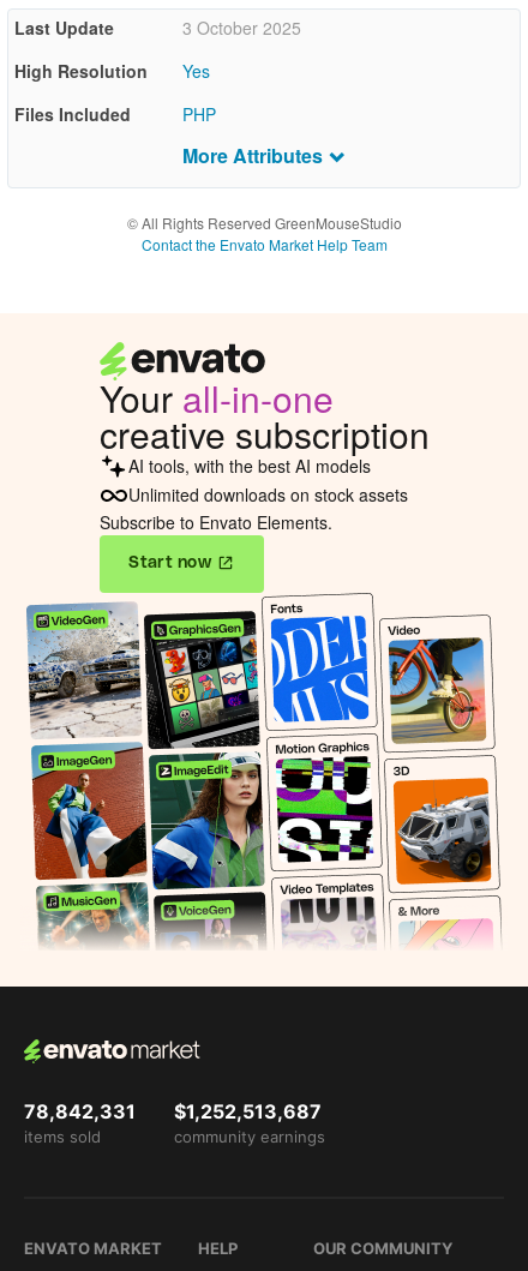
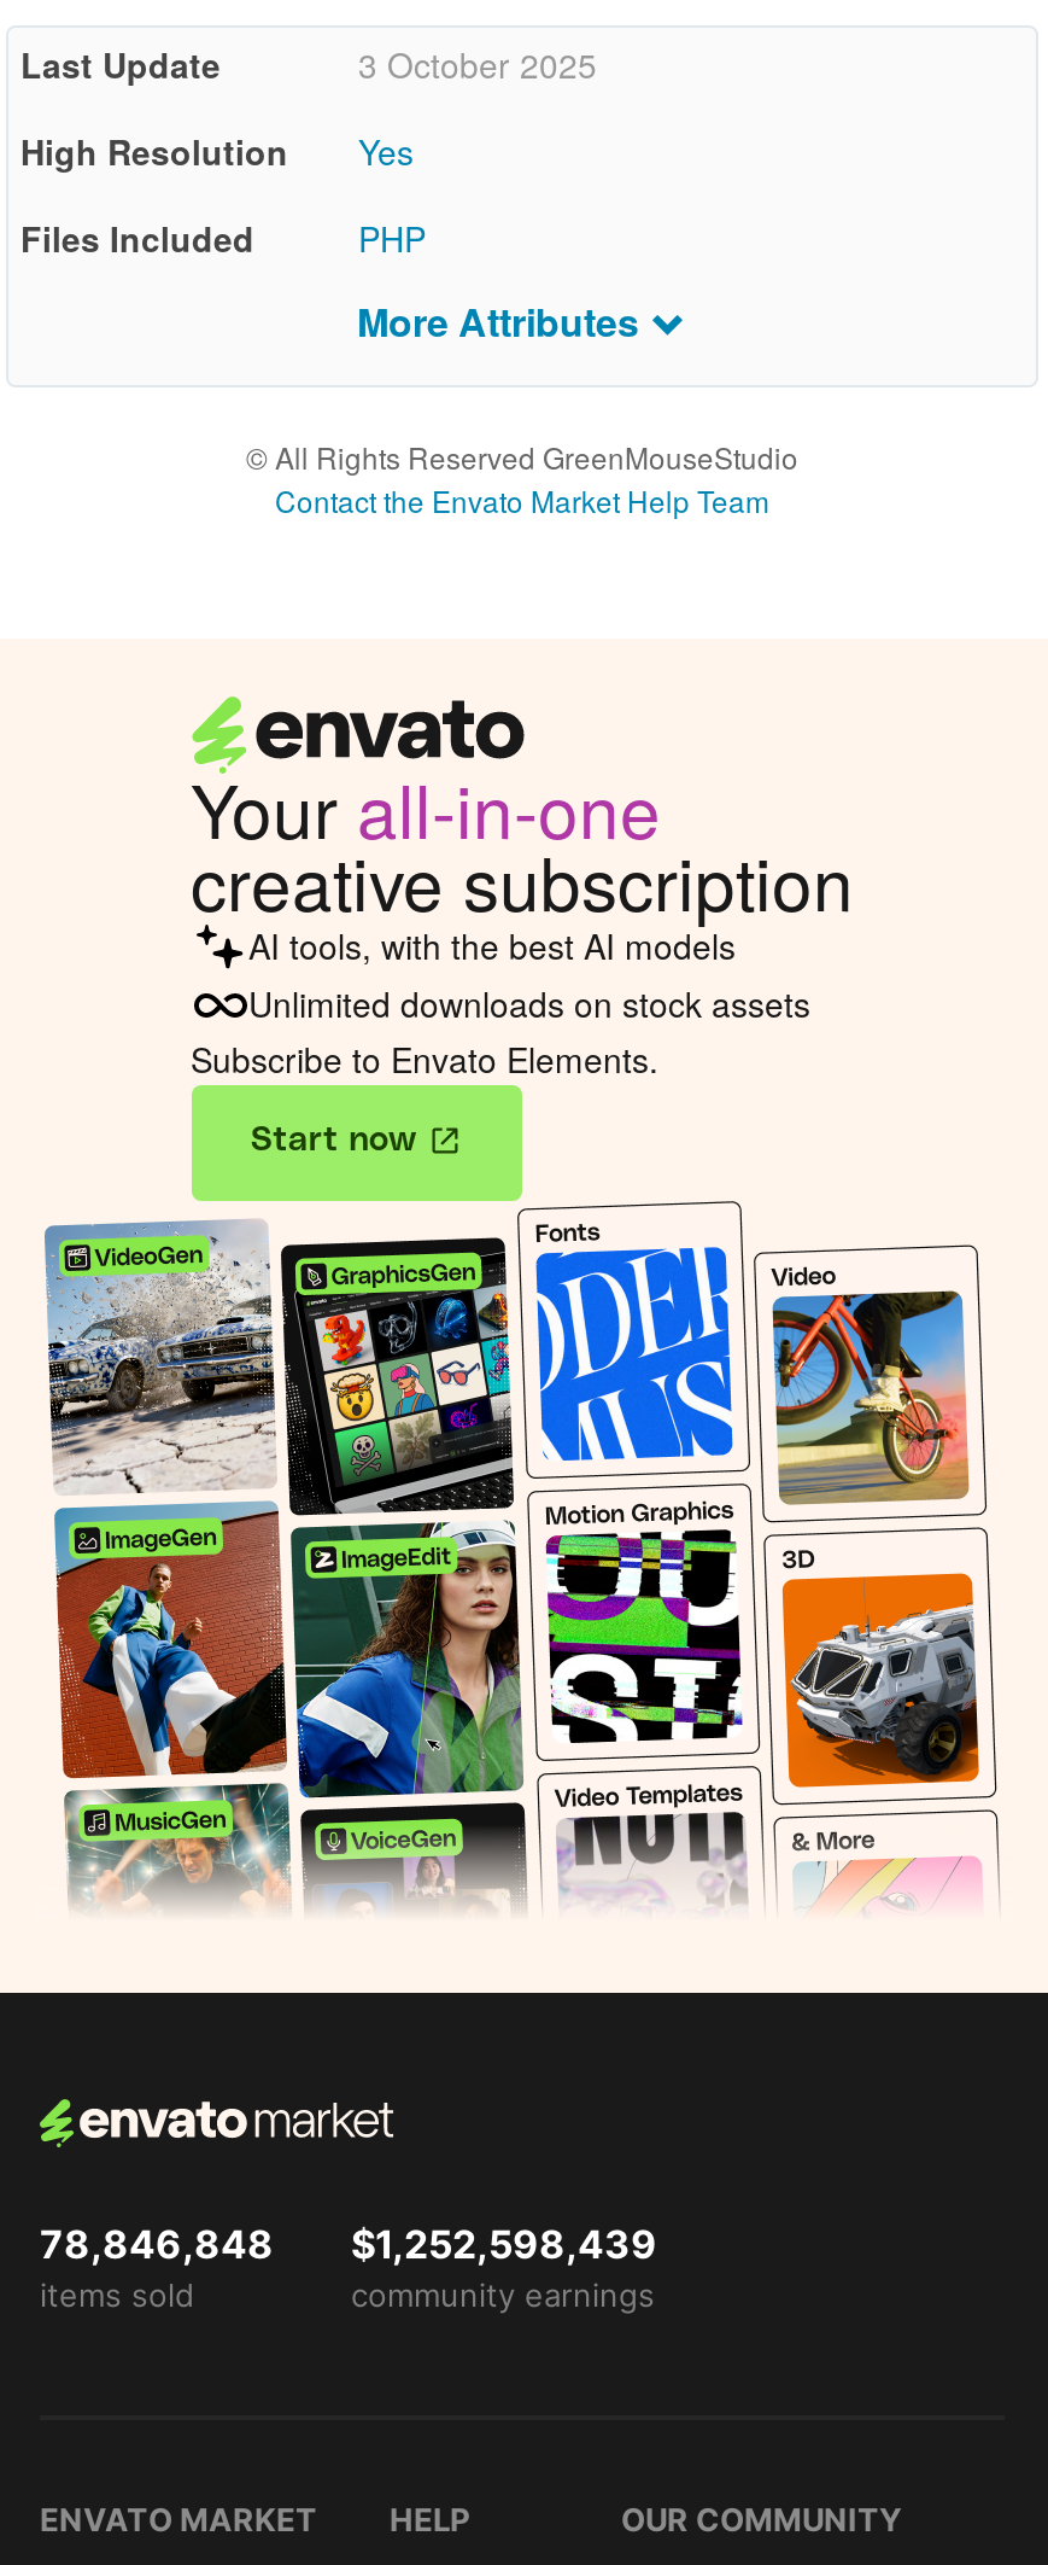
- 78,842,331
+ 78,846,848

- $1,252,513,687
+ $1,252,598,439
